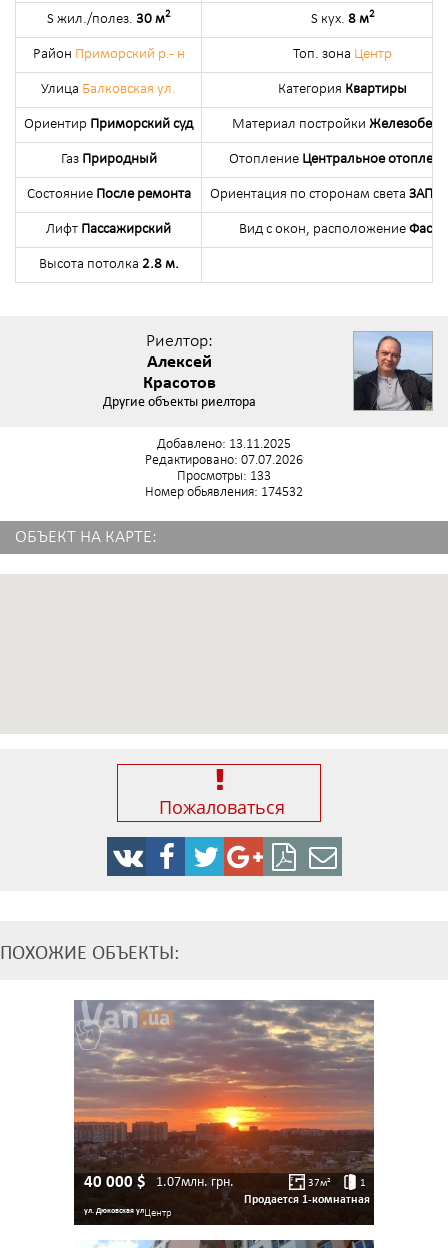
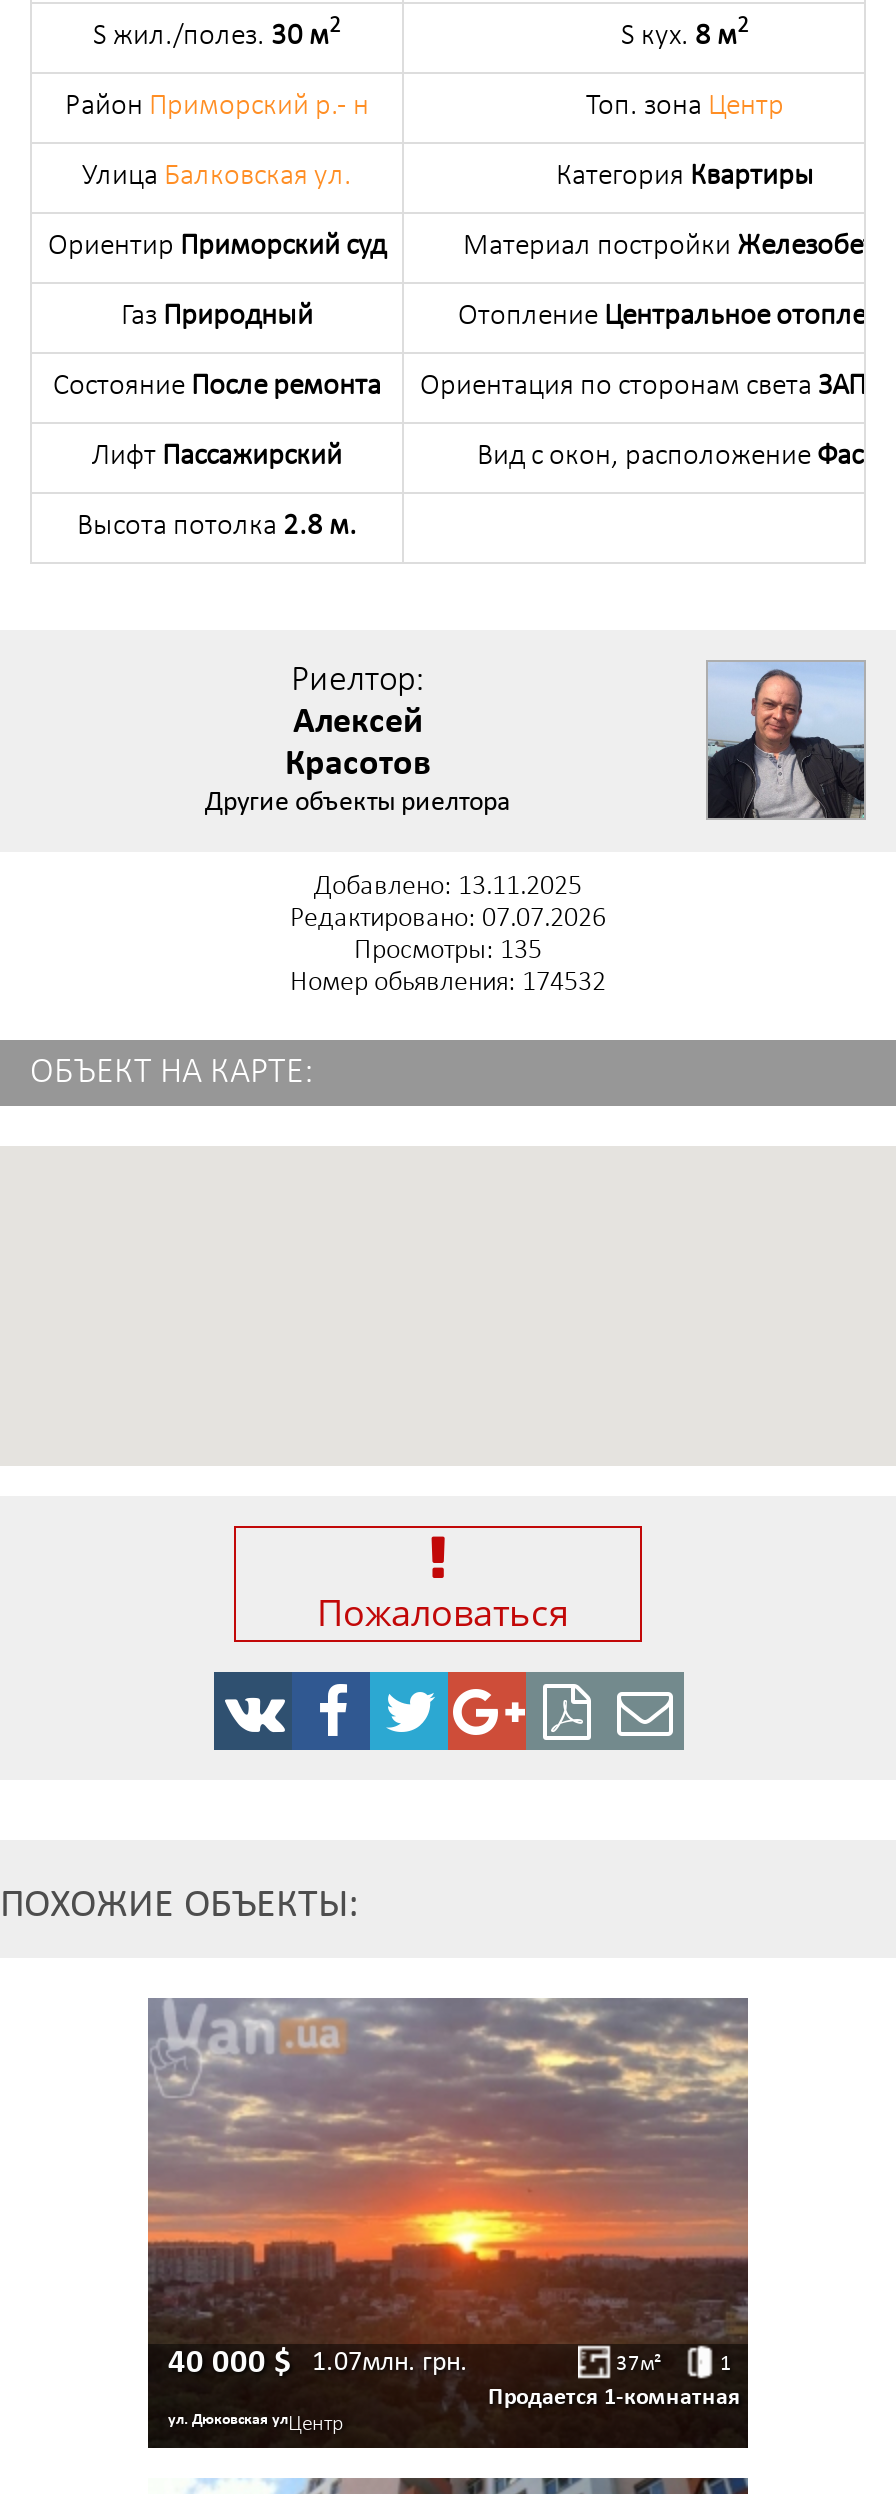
- Просмотры: 133
+ Просмотры: 135
